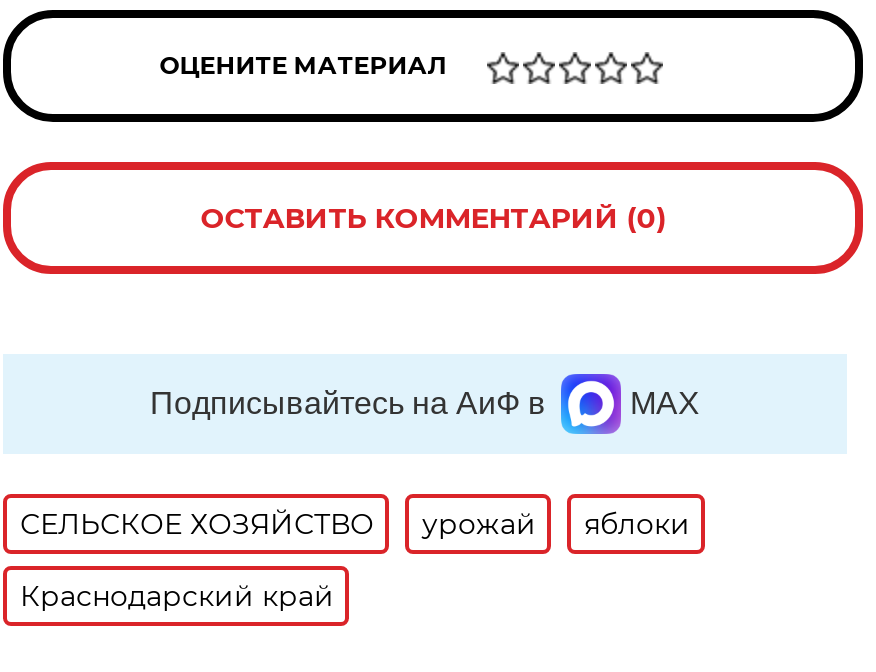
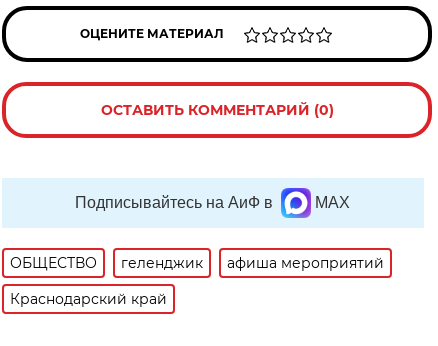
- СЕЛЬСКОЕ ХОЗЯЙСТВО
- урожай
- яблоки
+ ОБЩЕСТВО
+ геленджик
+ афиша мероприятий
